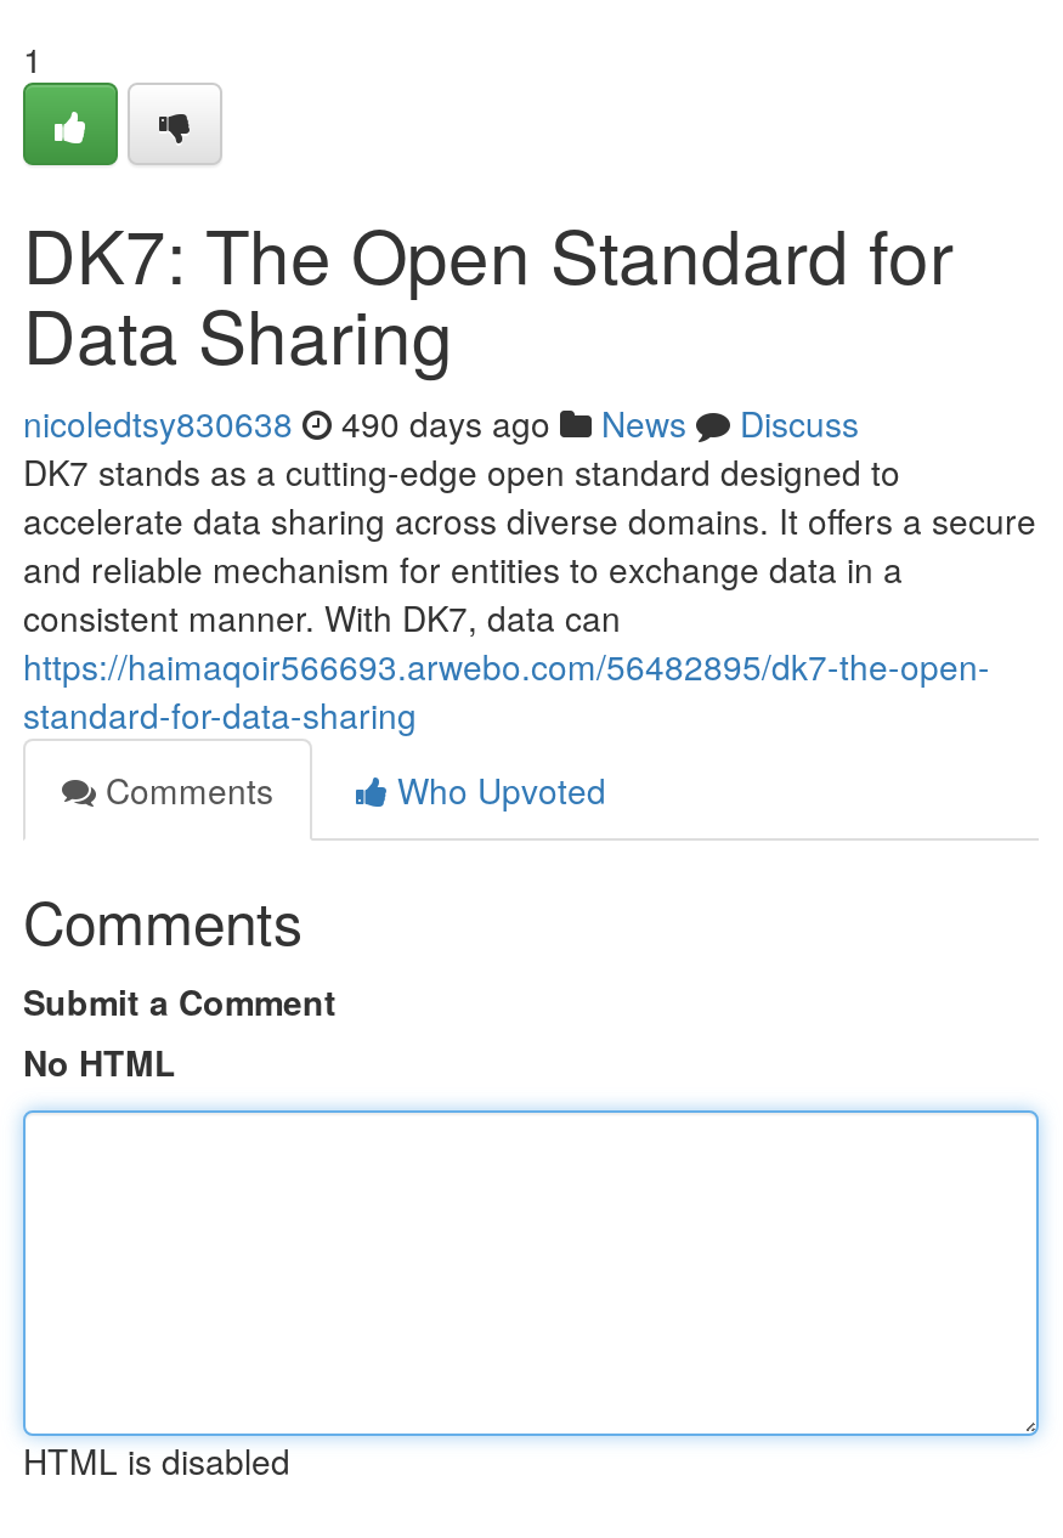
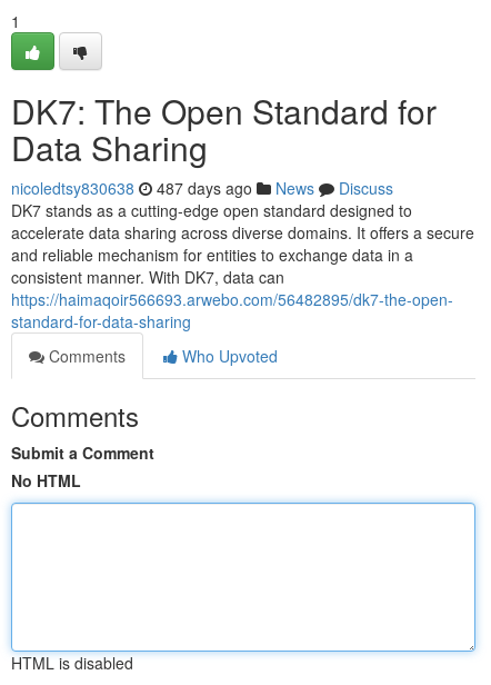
- nicoledtsy830638 490 days ago News Discuss
+ nicoledtsy830638 487 days ago News Discuss
